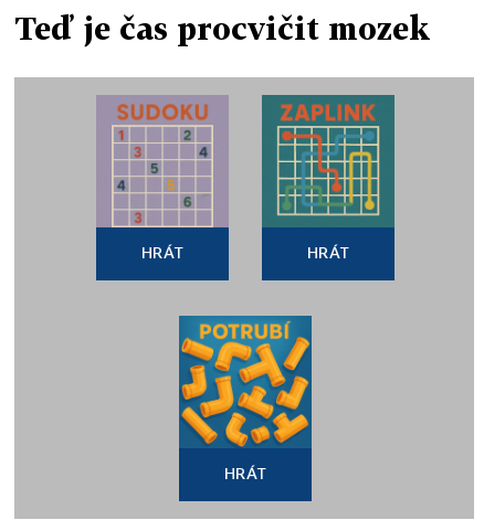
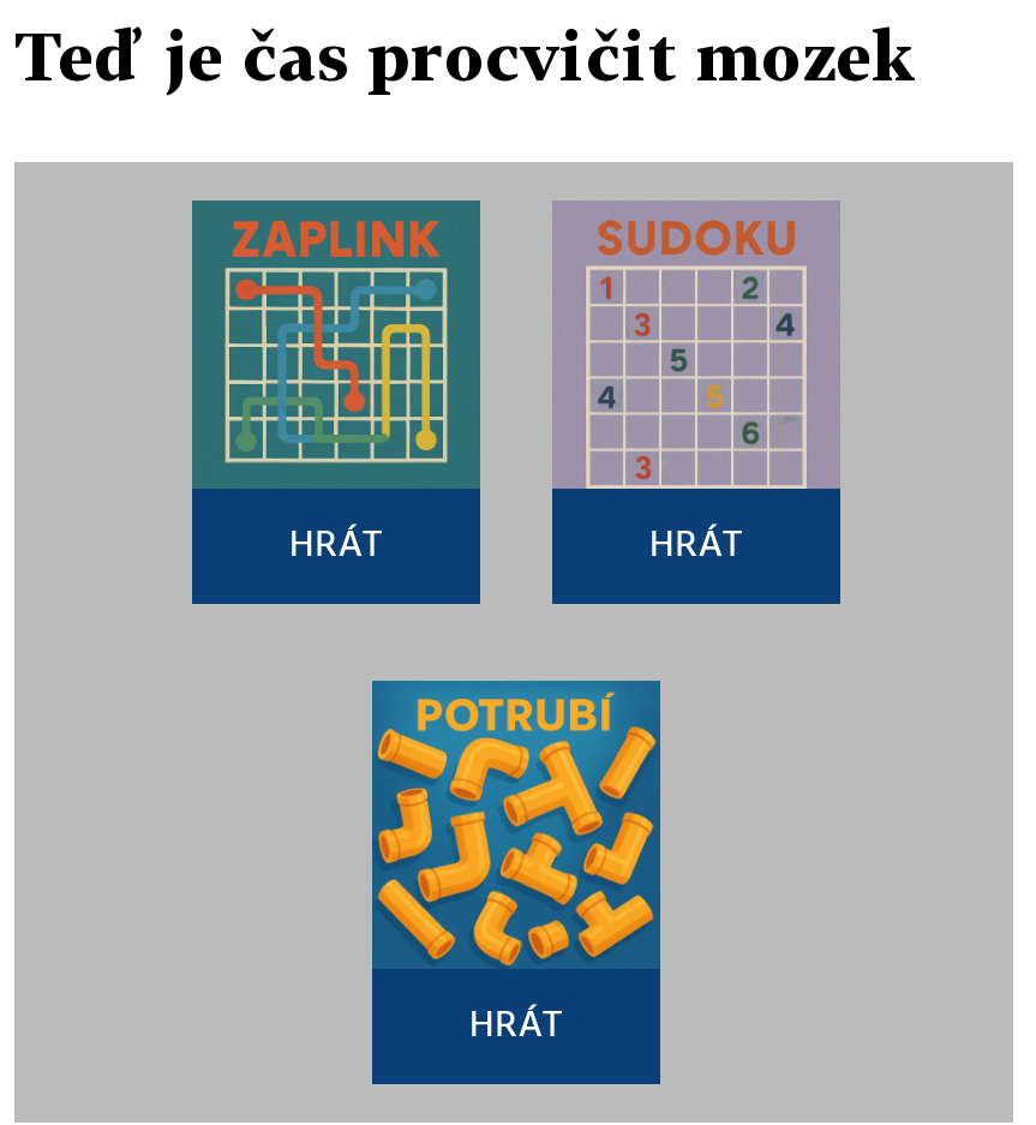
- [image]
+ [image]

- [image]
+ [image]
